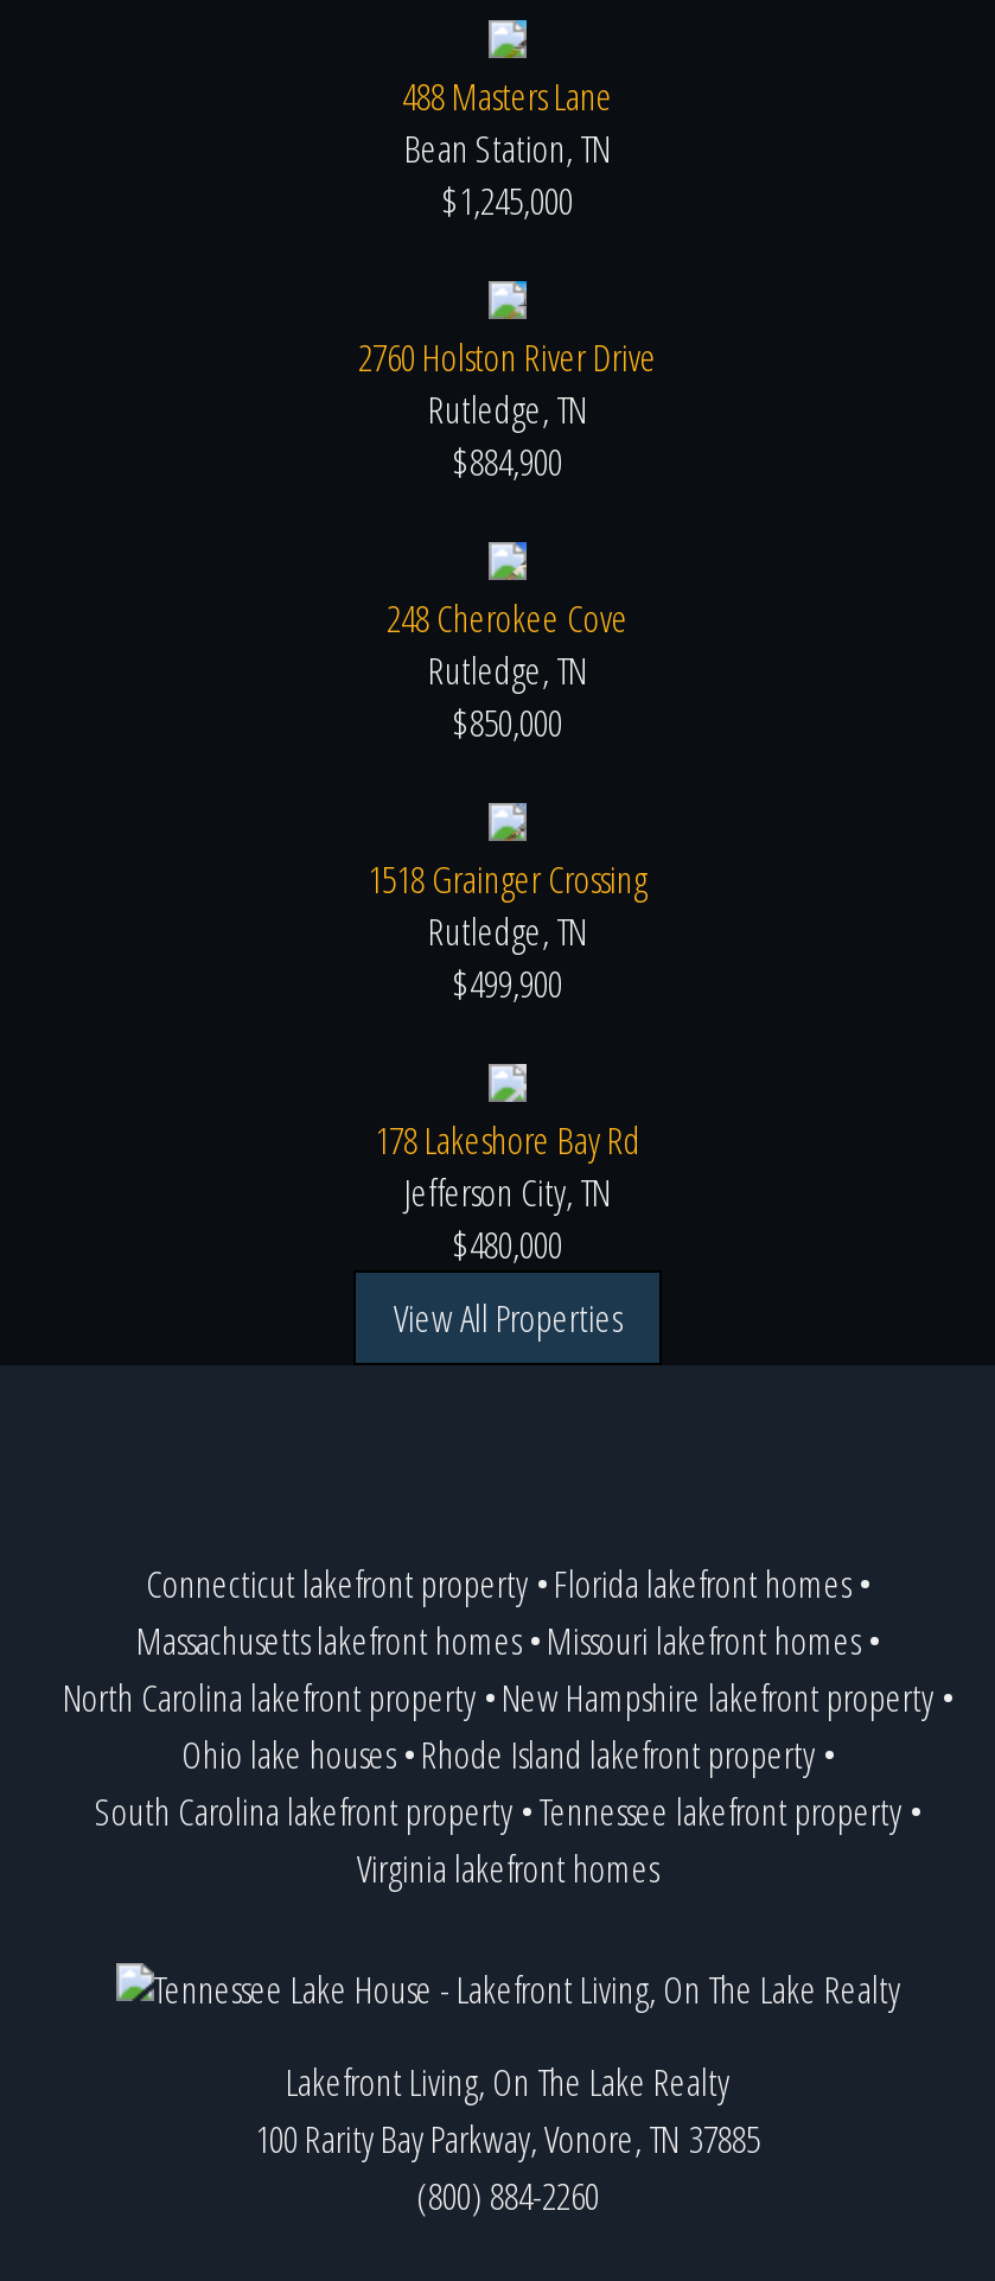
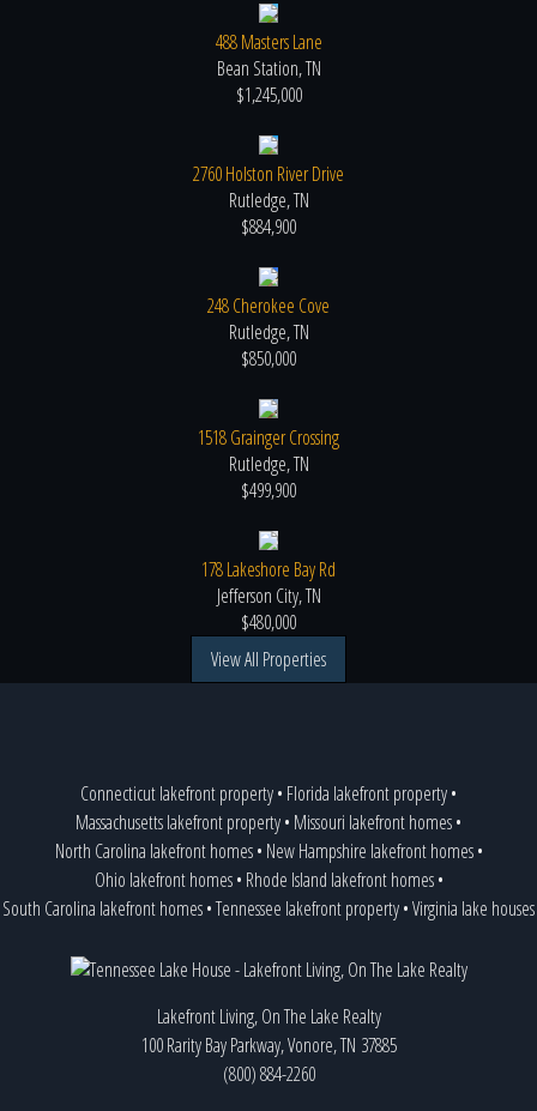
- Connecticut lakefront property • Florida lakefront homes •
- Massachusetts lakefront homes • Missouri lakefront homes •
- North Carolina lakefront property • New Hampshire lakefront property •
- Ohio lake houses • Rhode Island lakefront property •
- South Carolina lakefront property •Tennessee lakefront property •
- Virginia lakefront homes
+ Connecticut lakefront property • Florida lakefront property •
+ Massachusetts lakefront property • Missouri lakefront homes •
+ North Carolina lakefront homes • New Hampshire lakefront homes •
+ Ohio lakefront homes • Rhode Island lakefront homes •
+ South Carolina lakefront homes • Tennessee lakefront property • Virginia lake houses
